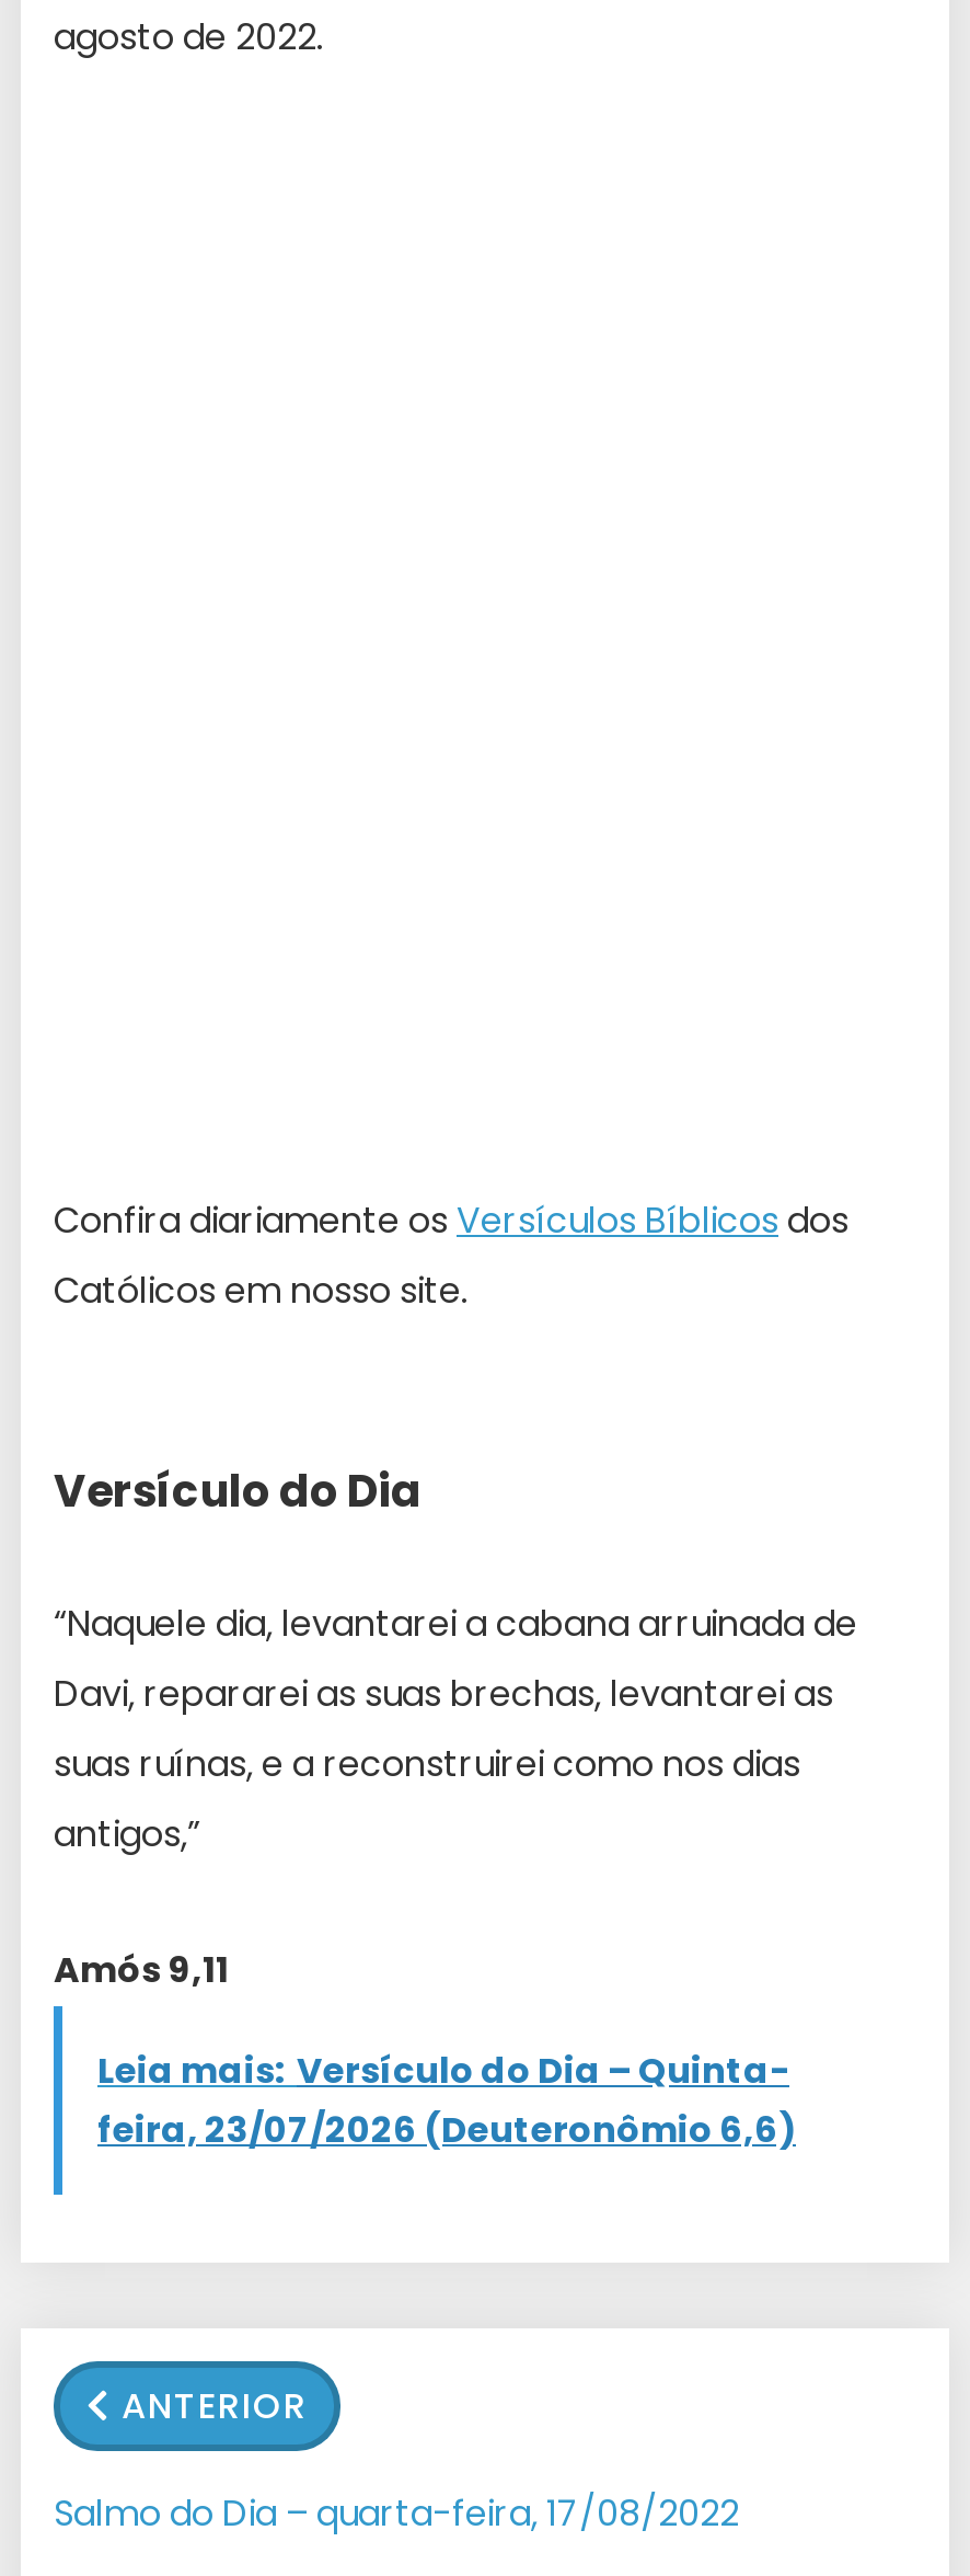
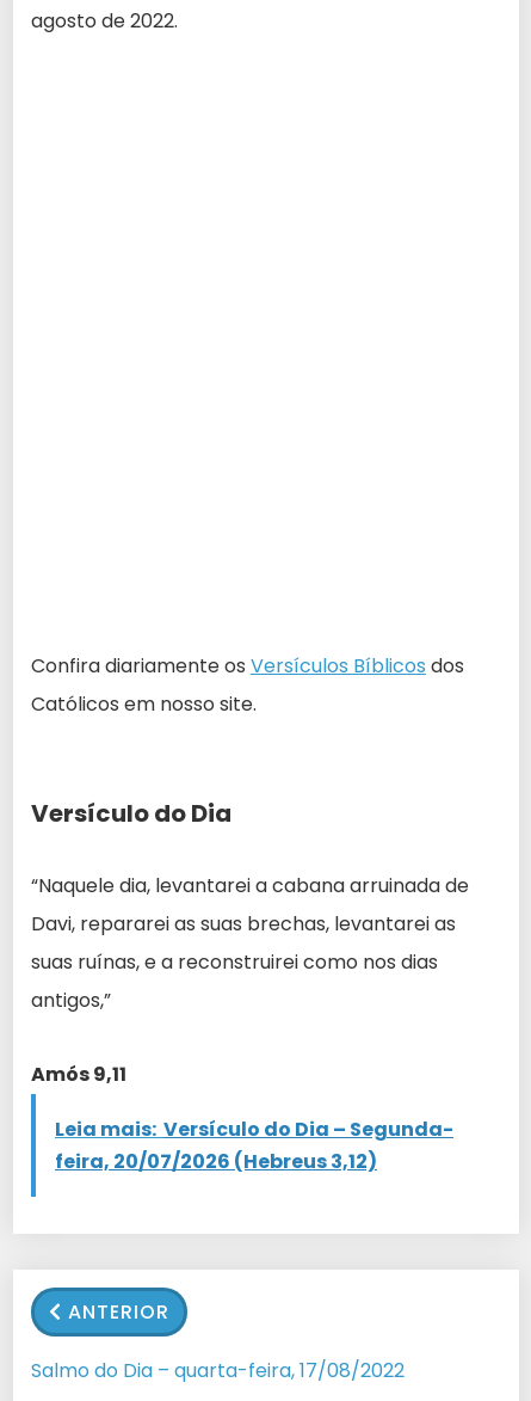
- Leia mais: Versículo do Dia – Quinta-
+ Leia mais: Versículo do Dia – Segunda-

- feira, 23/07/2026 (Deuteronômio 6,6)
+ feira, 20/07/2026 (Hebreus 3,12)
